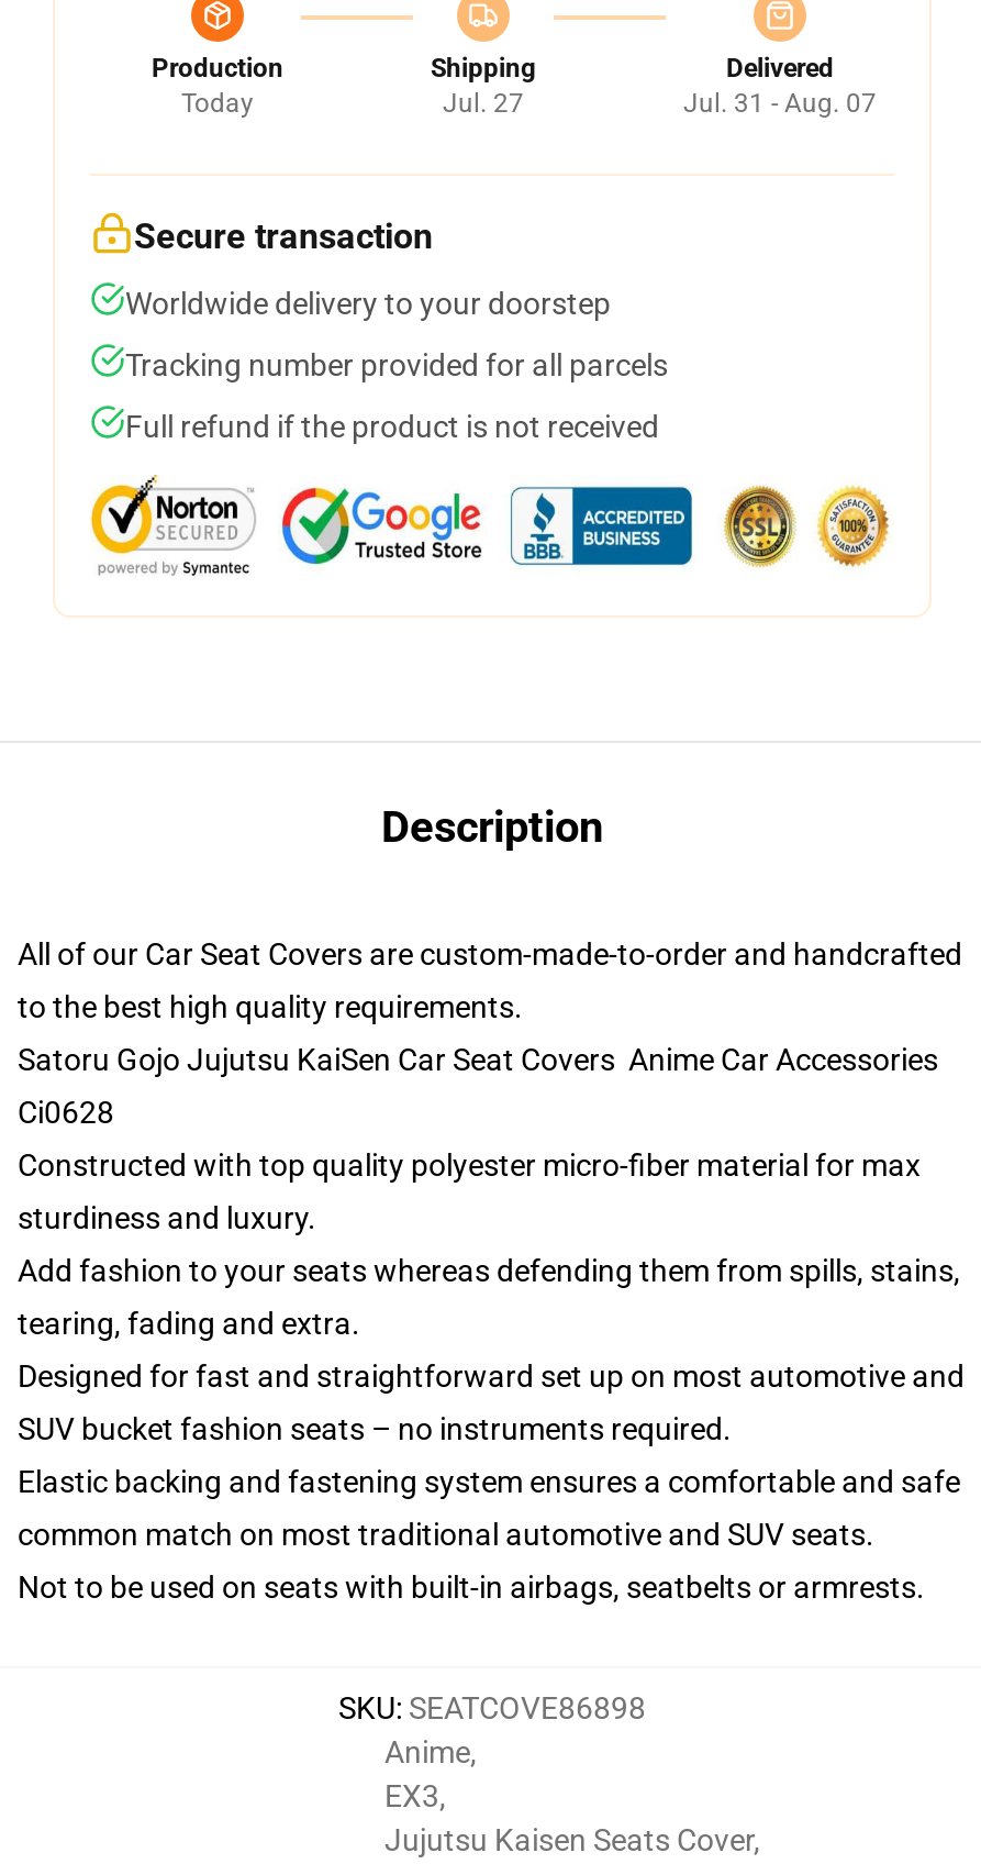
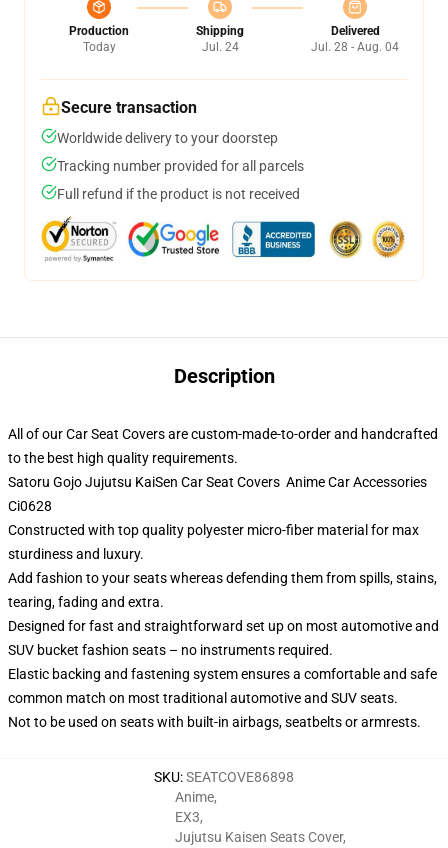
- Jul. 27
+ Jul. 24

- Jul. 31 - Aug. 07
+ Jul. 28 - Aug. 04
